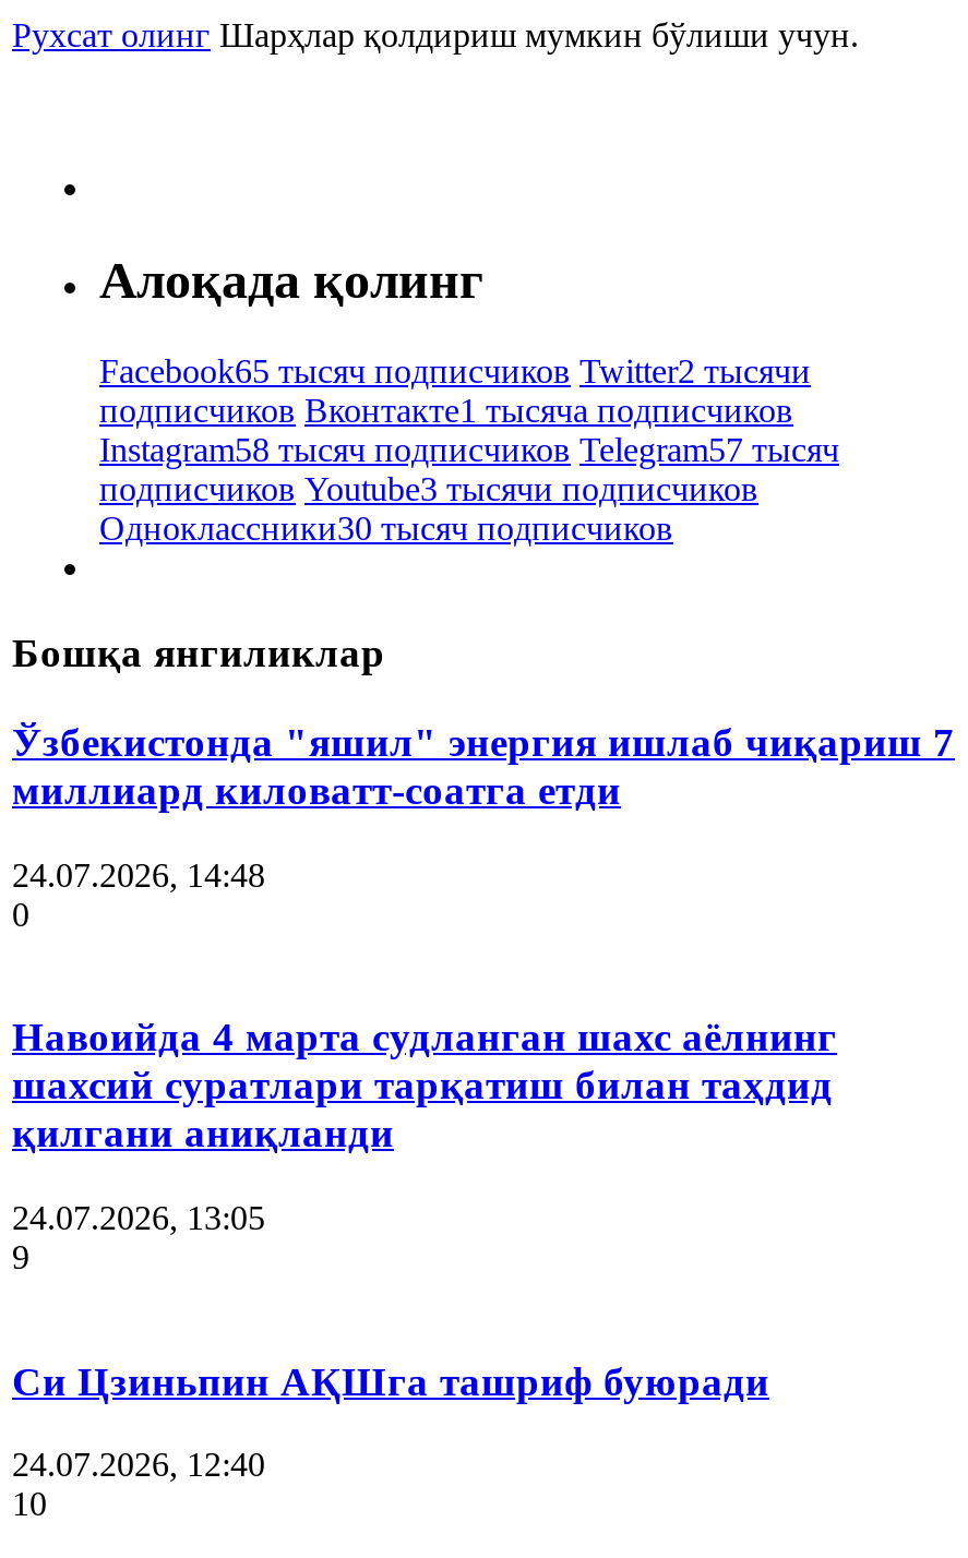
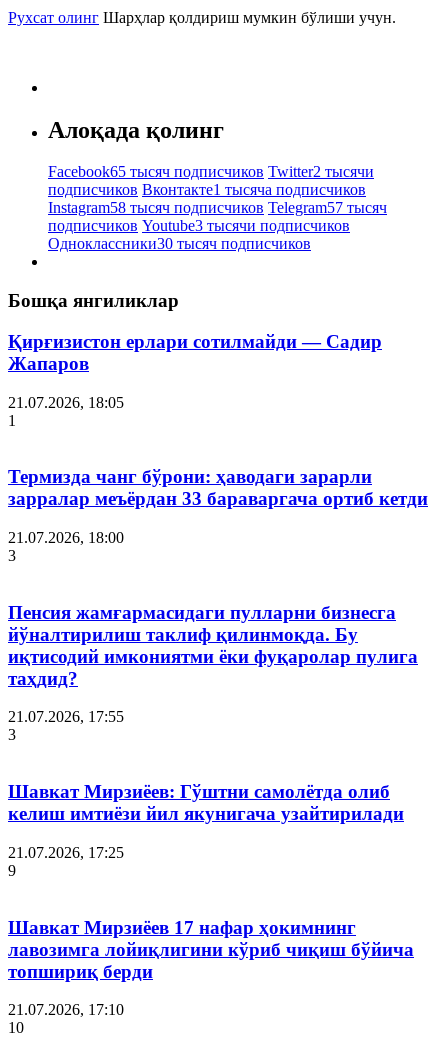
- Ўзбекистонда "яшил" энергия ишлаб чиқариш 7
- миллиард киловатт-соатга етди
- 24.07.2026, 14:48
- 0
- Навоийда 4 марта судланган шахс аёлнинг
- шахсий суратлари тарқатиш билан таҳдид
- қилгани аниқланди
- 24.07.2026, 13:05
+ Қирғизистон ерлари сотилмайди — Садир
+ Жапаров
+ 21.07.2026, 18:05
+ 1
+ Термизда чанг бўрони: ҳаводаги зарарли
+ зарралар меъёрдан 33 бараваргача ортиб кетди
+ 21.07.2026, 18:00
+ 3
+ Пенсия жамғармасидаги пулларни бизнесга
+ йўналтирилиш таклиф қилинмоқда. Бу
+ иқтисодий имкониятми ёки фуқаролар пулига
+ таҳдид?
+ 21.07.2026, 17:55
+ 3
+ Шавкат Мирзиёев: Гўштни самолётда олиб
+ келиш имтиёзи йил якунигача узайтирилади
+ 21.07.2026, 17:25

- Си Цзиньпин АҚШга ташриф буюради
+ Шавкат Мирзиёев 17 нафар ҳокимнинг
+ лавозимга лойиқлигини кўриб чиқиш бўйича
+ топшириқ берди

- 24.07.2026, 12:40
+ 21.07.2026, 17:10
